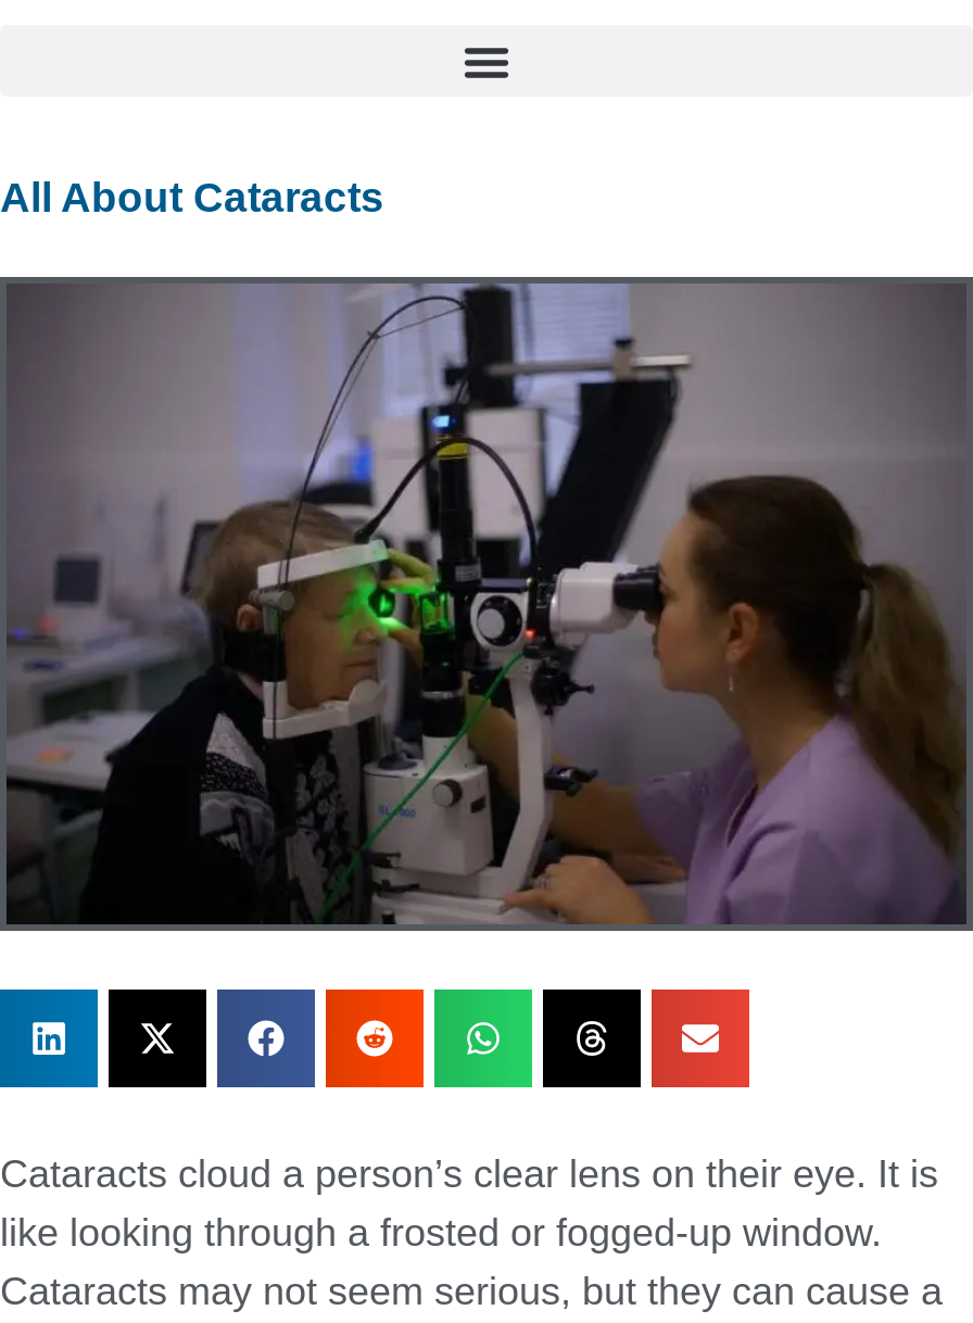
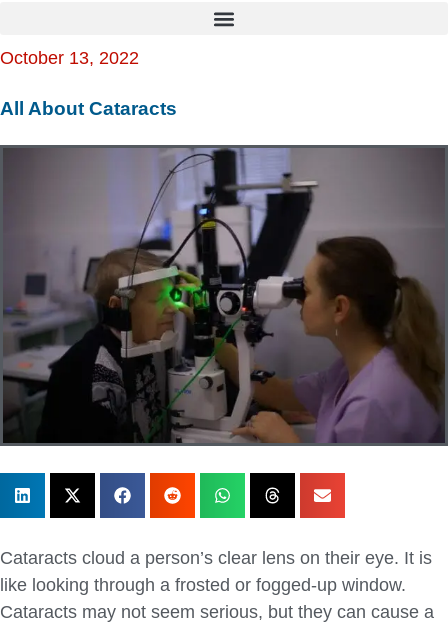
+ October 13, 2022
